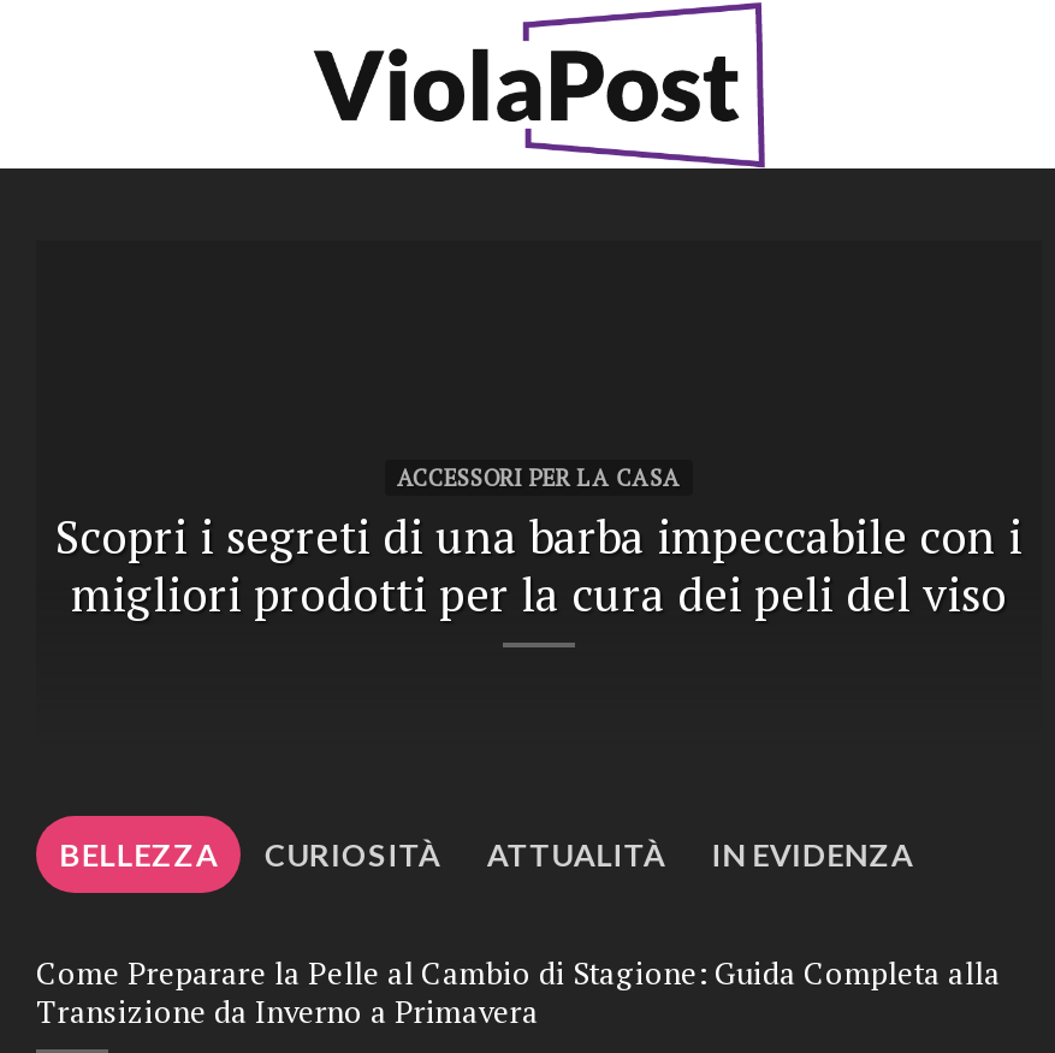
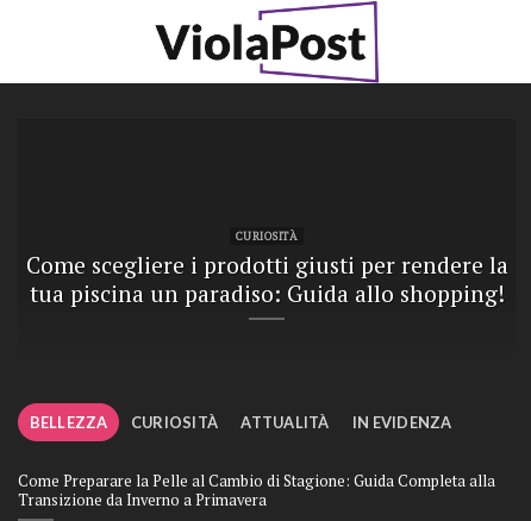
- ACCESSORI PER LA CASA
- Scopri i segreti di una barba impeccabile con i
- migliori prodotti per la cura dei peli del viso
+ CURIOSITÀ
+ Come scegliere i prodotti giusti per rendere la
+ tua piscina un paradiso: Guida allo shopping!
